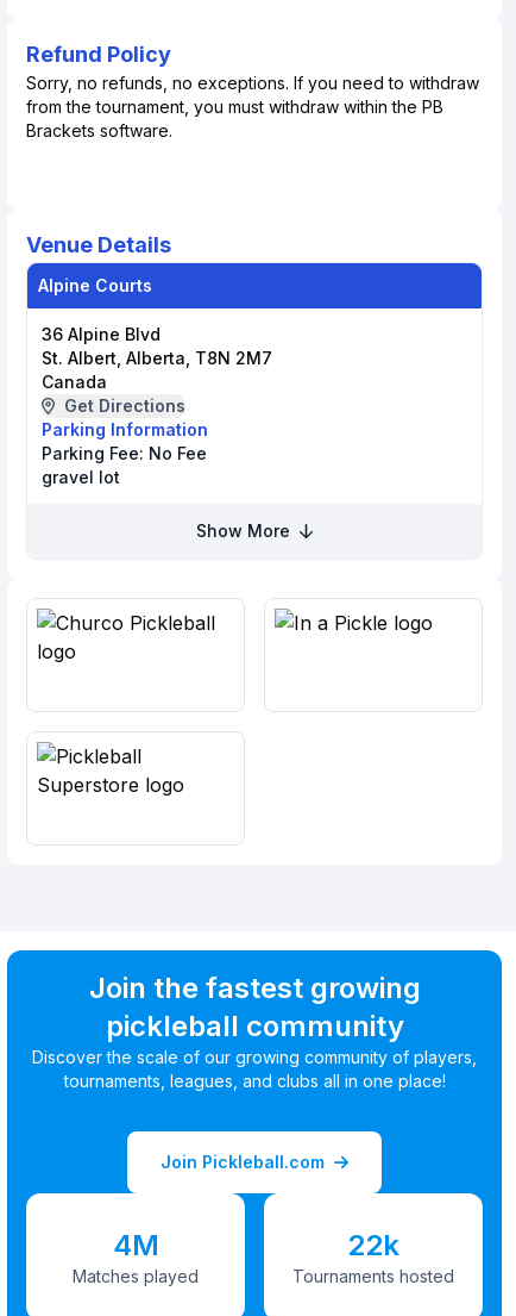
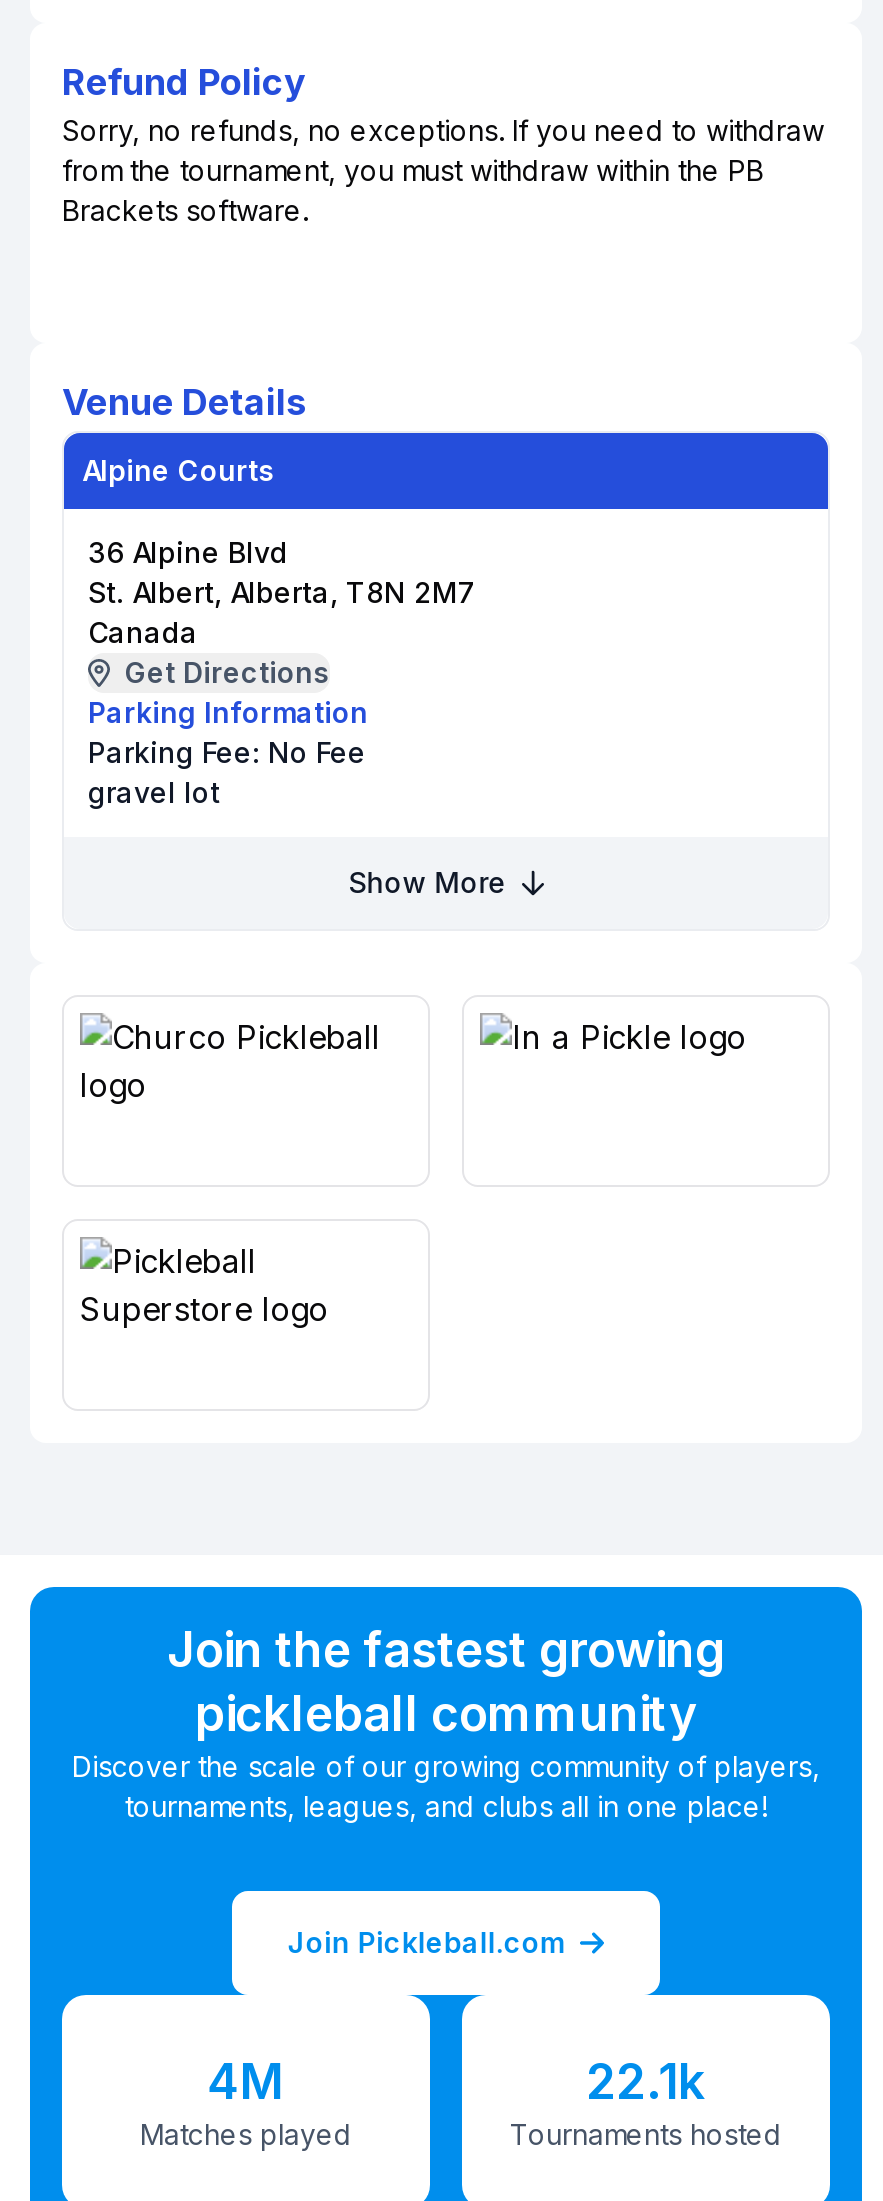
- 22k
+ 22.1k
